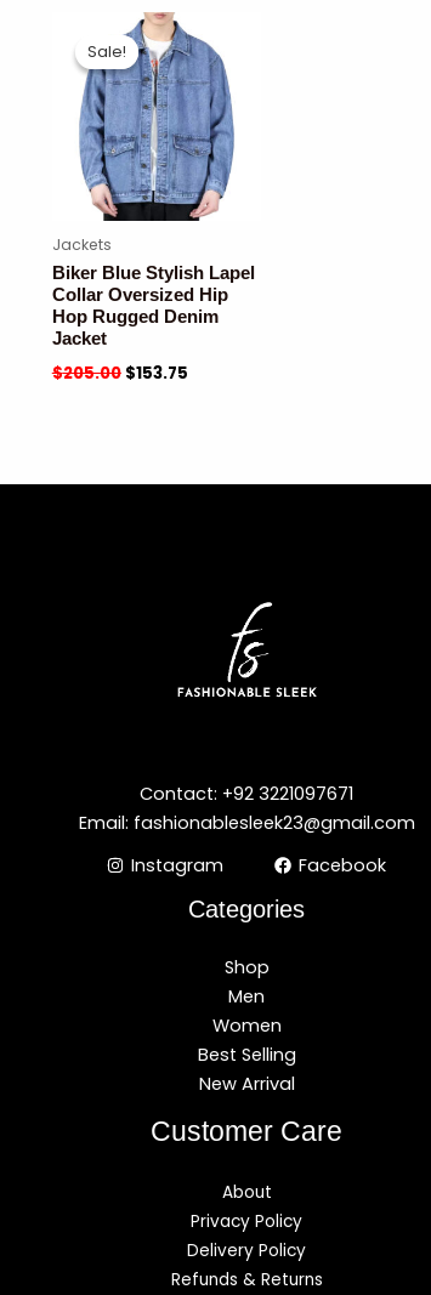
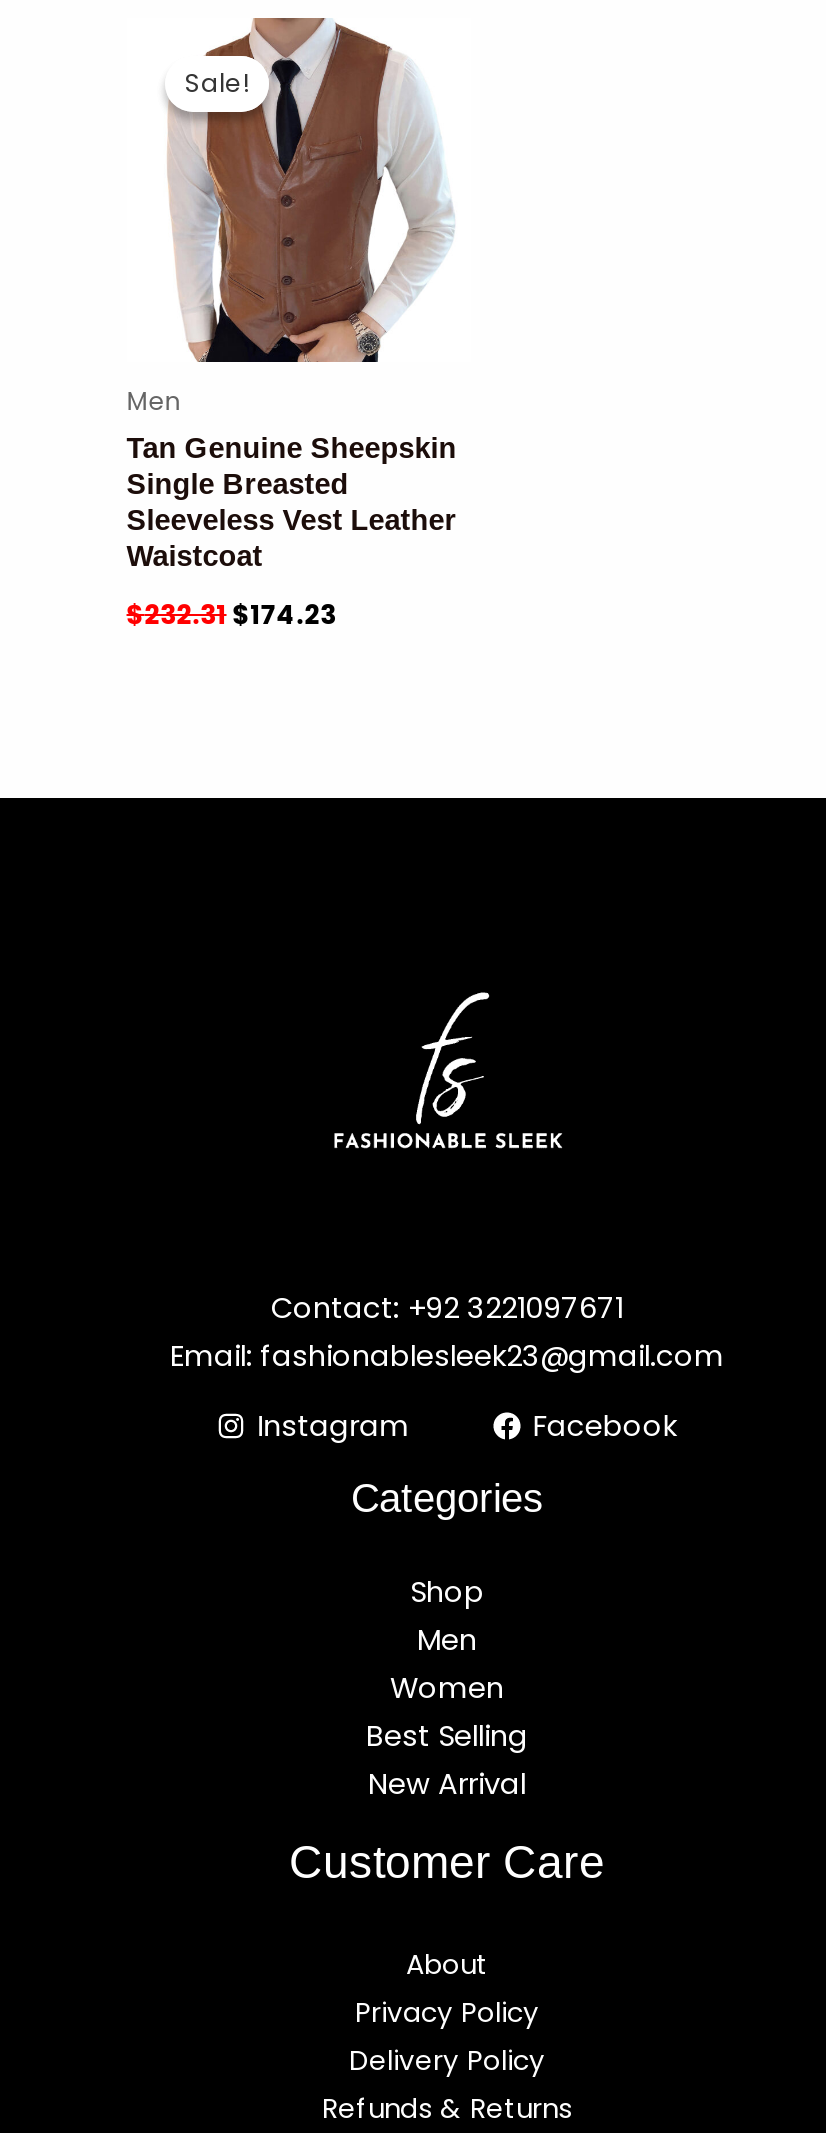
- [image]
- Jackets
- Biker Blue Stylish Lapel
- Collar Oversized Hip
- Hop Rugged Denim
- Jacket
+ [image]
+ Men
+ Tan Genuine Sheepskin
+ Single Breasted
+ Sleeveless Vest Leather
+ Waistcoat

- $205.00 $153.75
+ $232.31 $174.23
